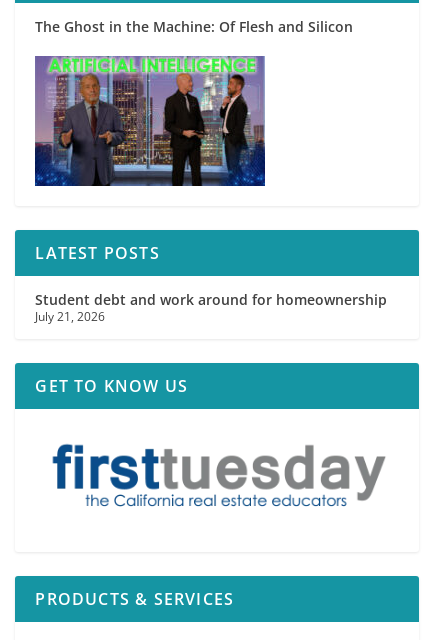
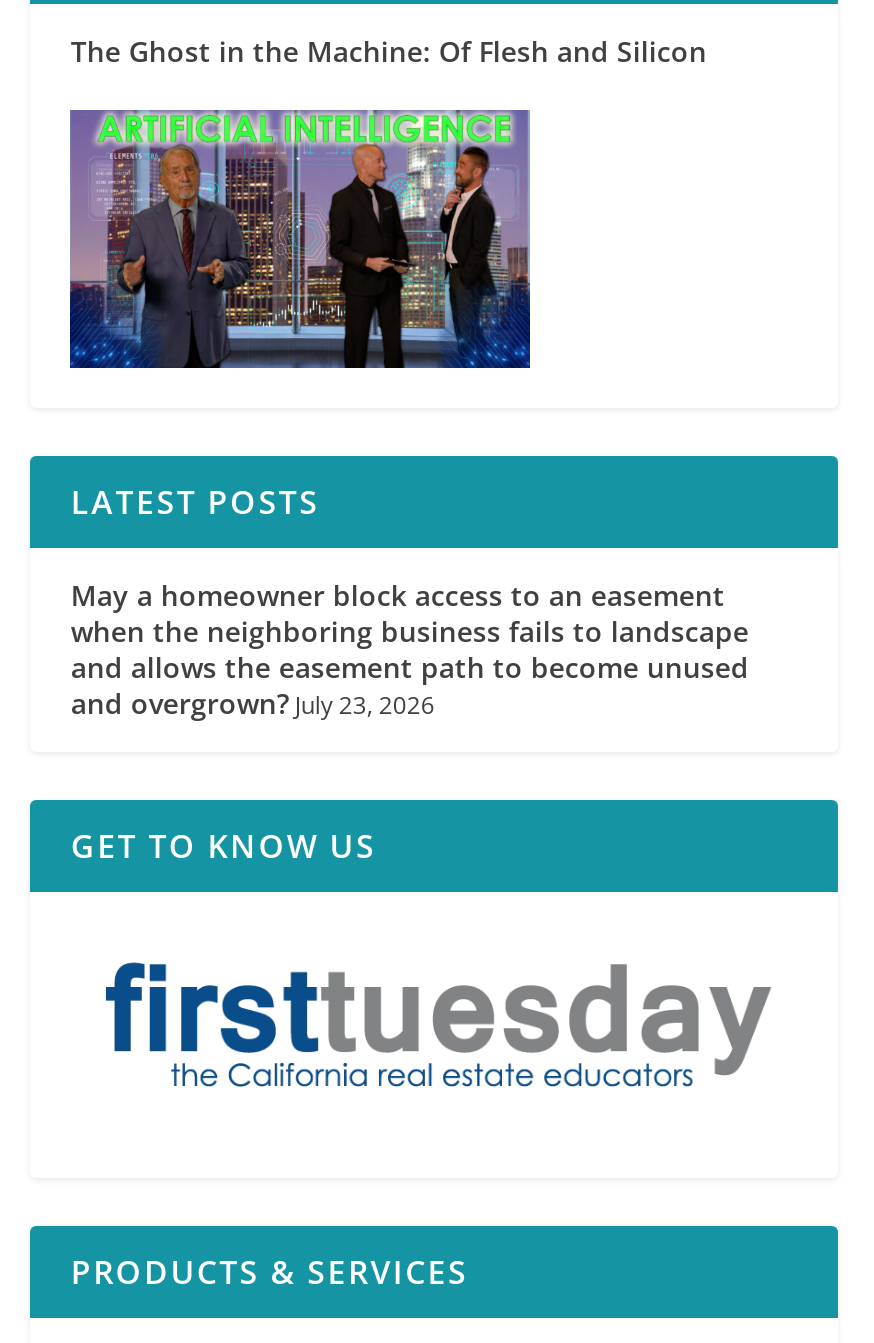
- Student debt and work around for homeownership
- July 21, 2026
+ May a homeowner block access to an easement
+ when the neighboring business fails to landscape
+ and allows the easement path to become unused
+ and overgrown? July 23, 2026
